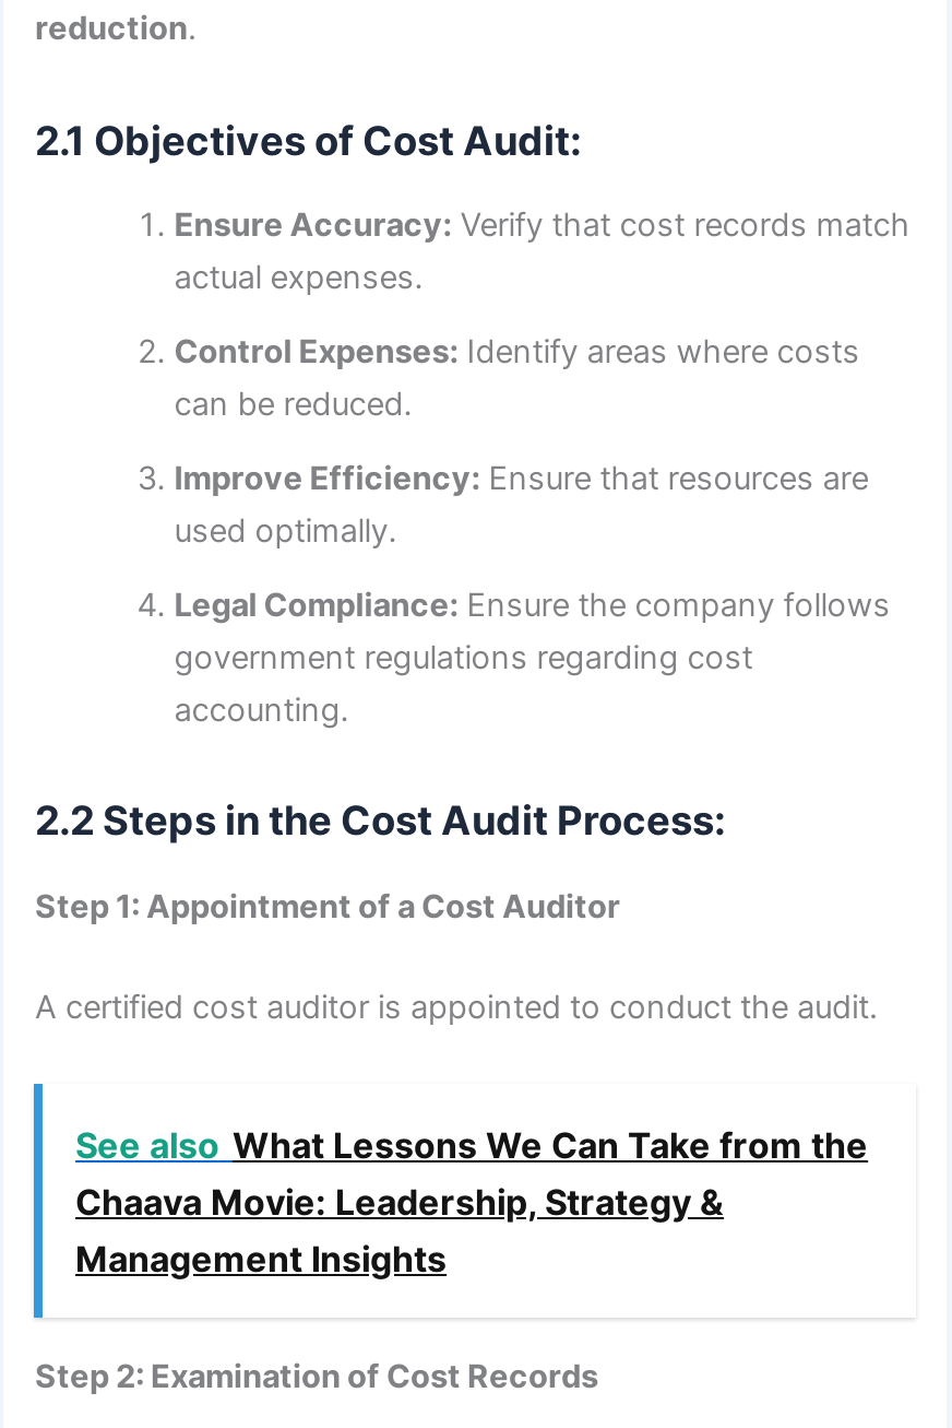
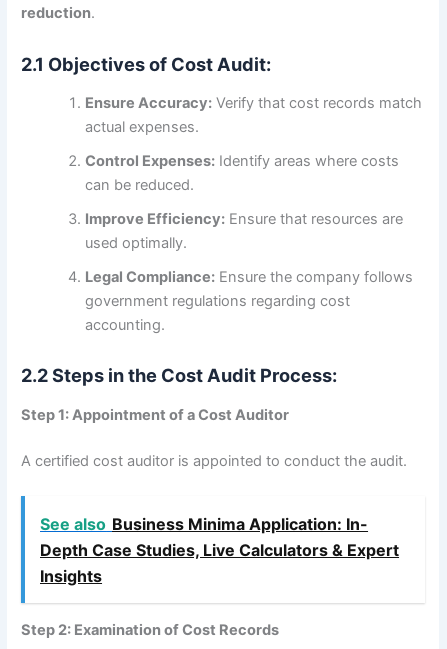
- See also What Lessons We Can Take from the
- Chaava Movie: Leadership, Strategy &
- Management Insights
+ See also Business Minima Application: In-
+ Depth Case Studies, Live Calculators & Expert
+ Insights
